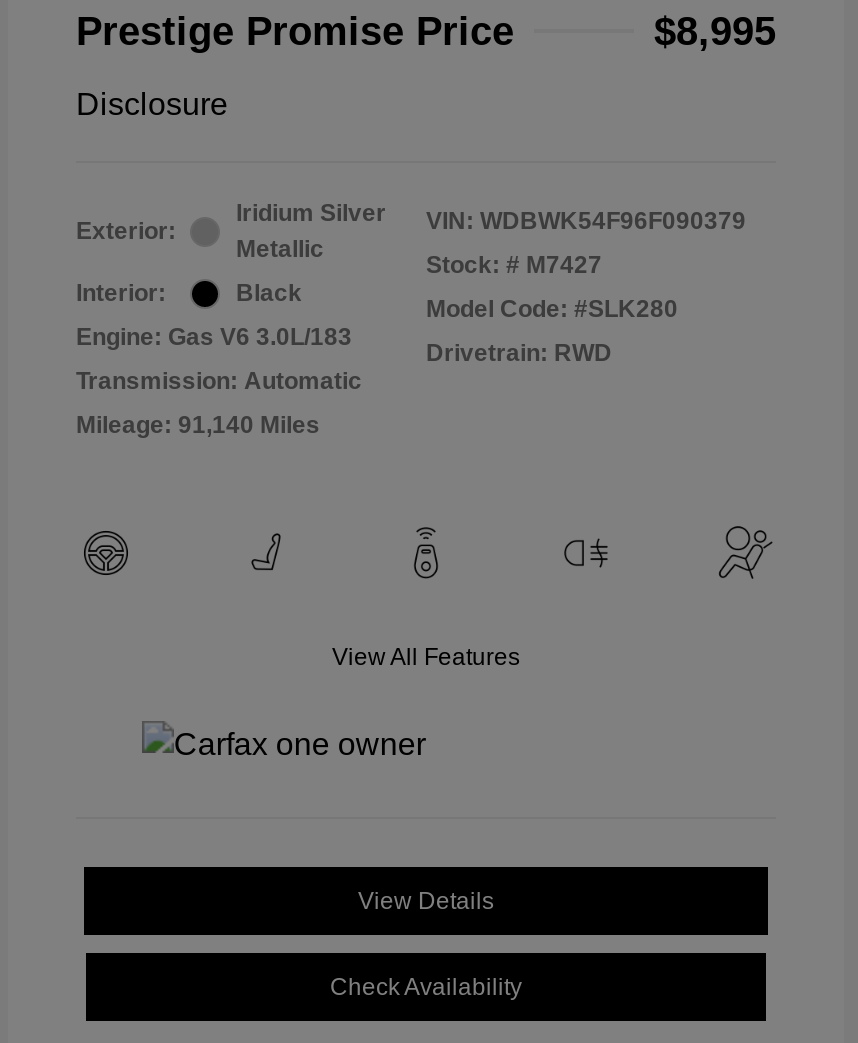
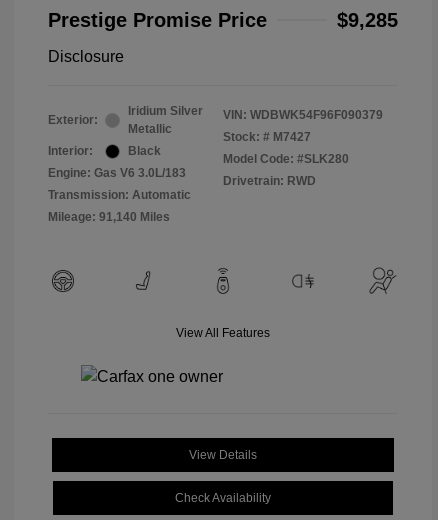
- $8,995
+ $9,285
